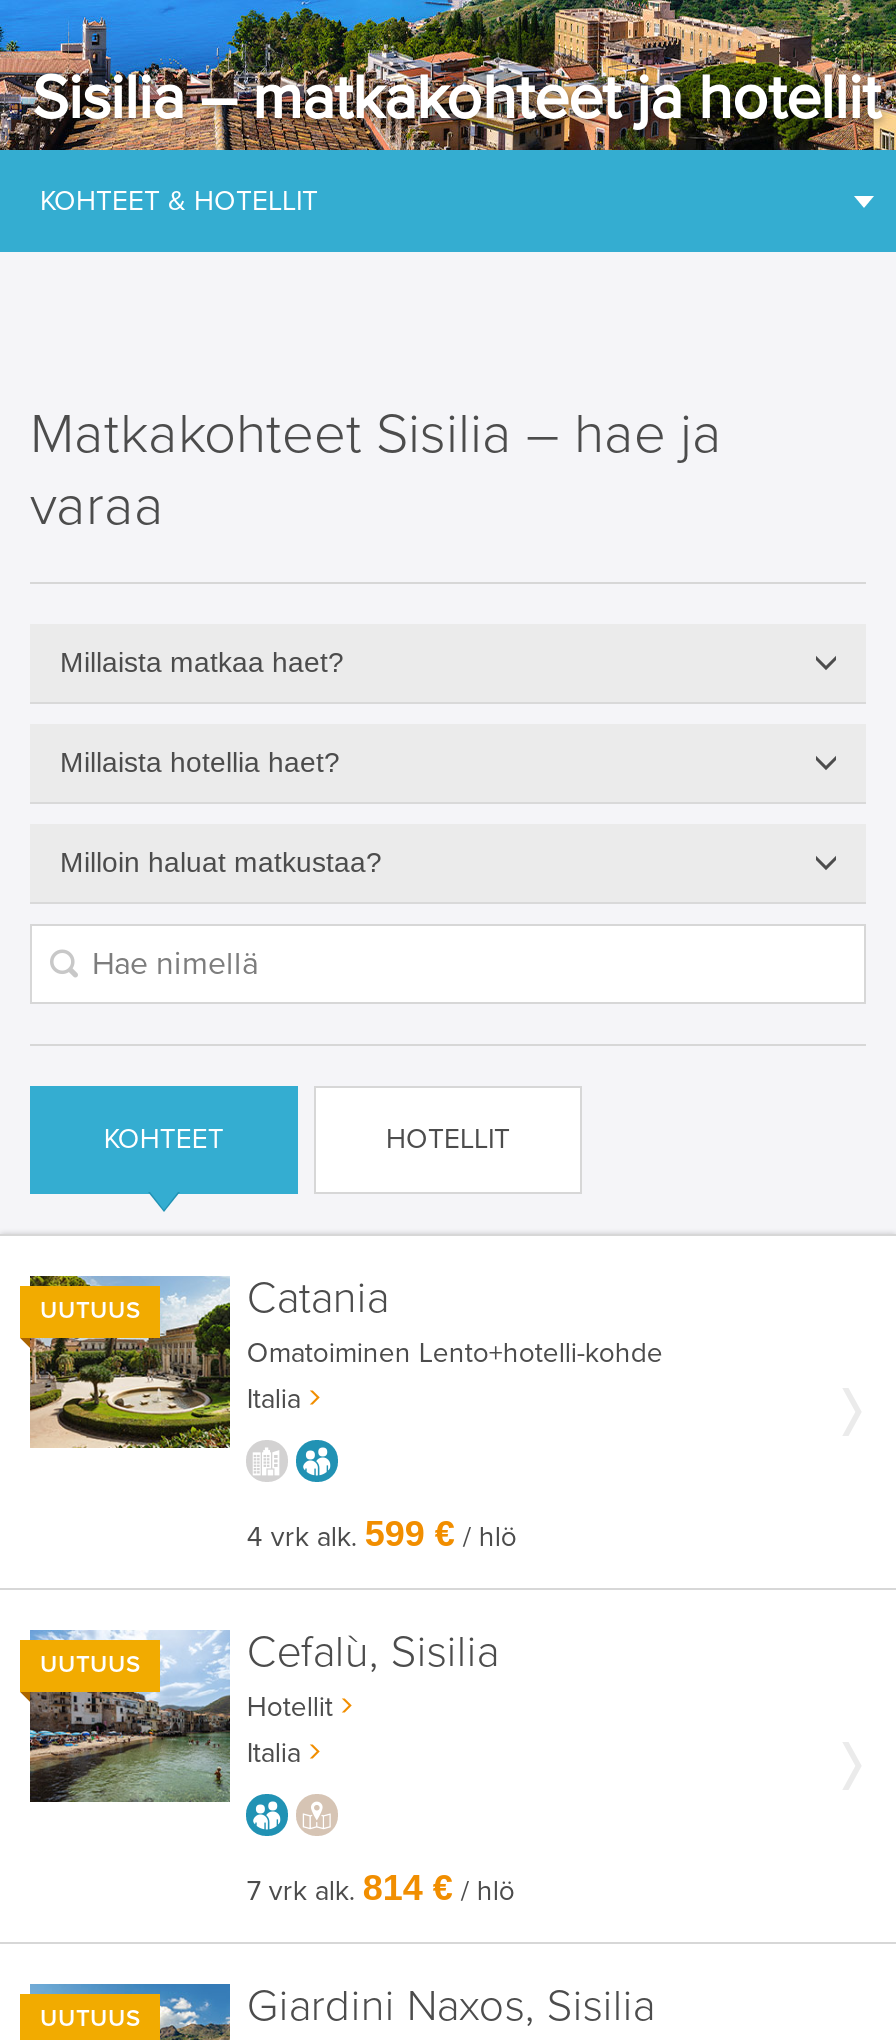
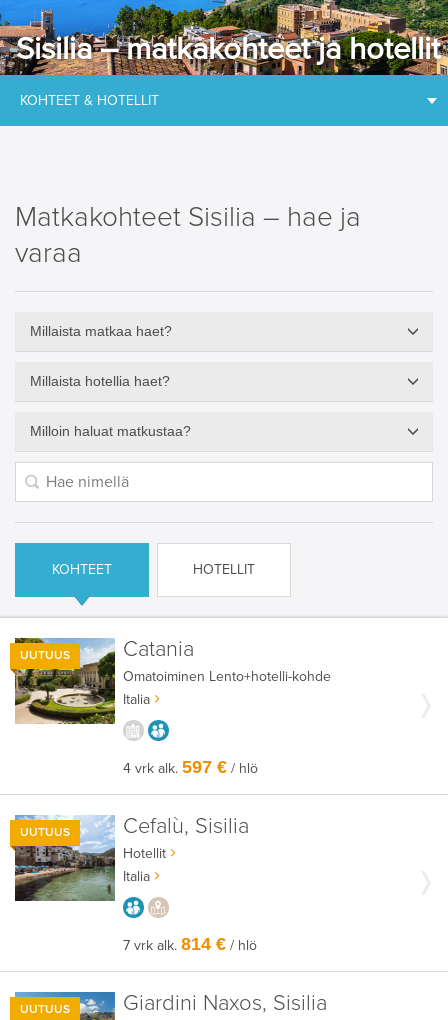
- 4 vrk alk. 599 €/ hlö
+ 4 vrk alk. 597 €/ hlö
